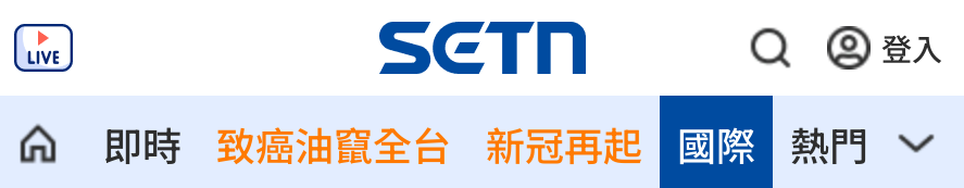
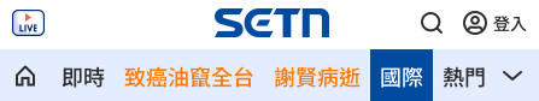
- 新冠再起
+ 謝賢病逝
